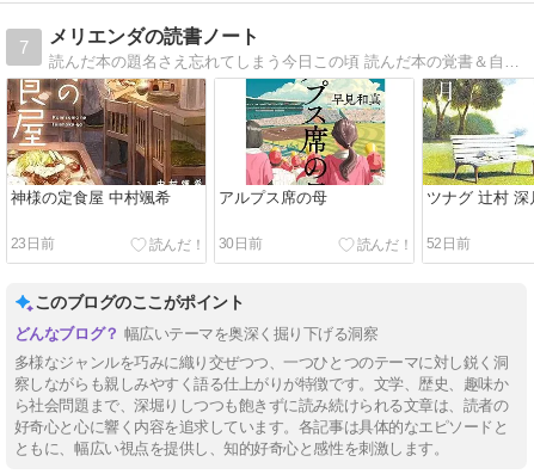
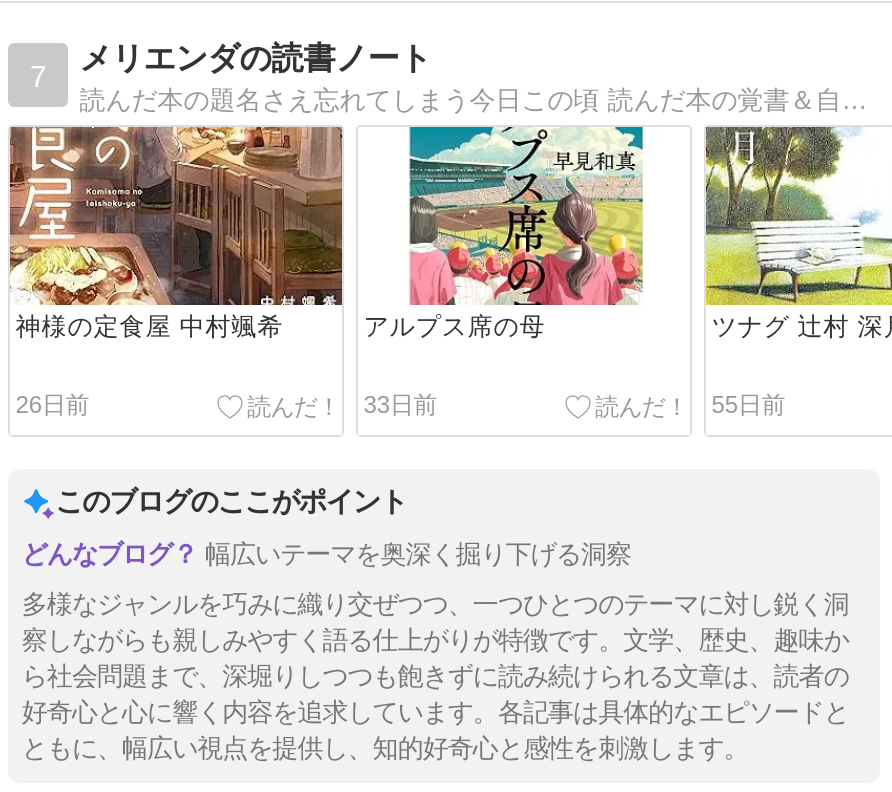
- 23日前
+ 26日前

- 30日前
+ 33日前

- 52日前
+ 55日前
